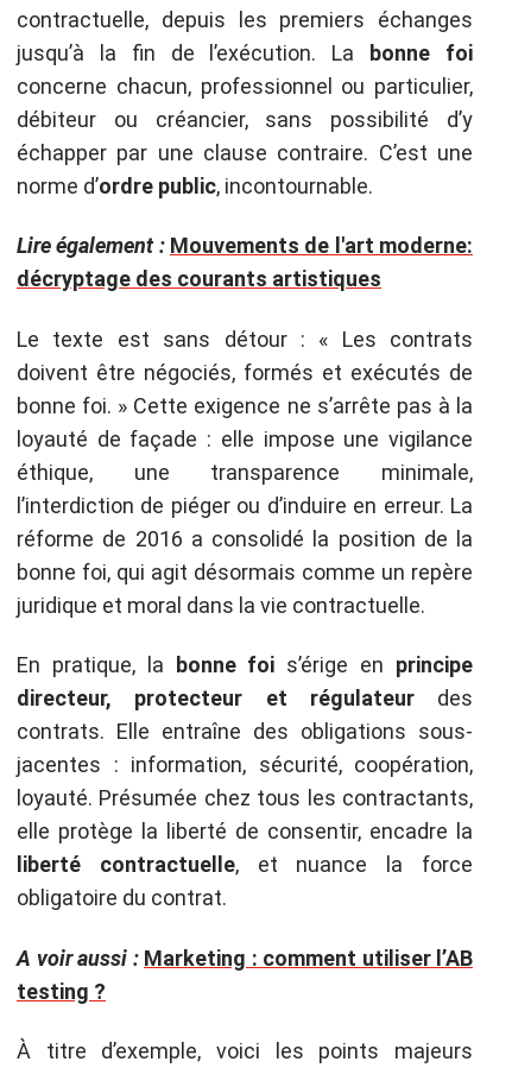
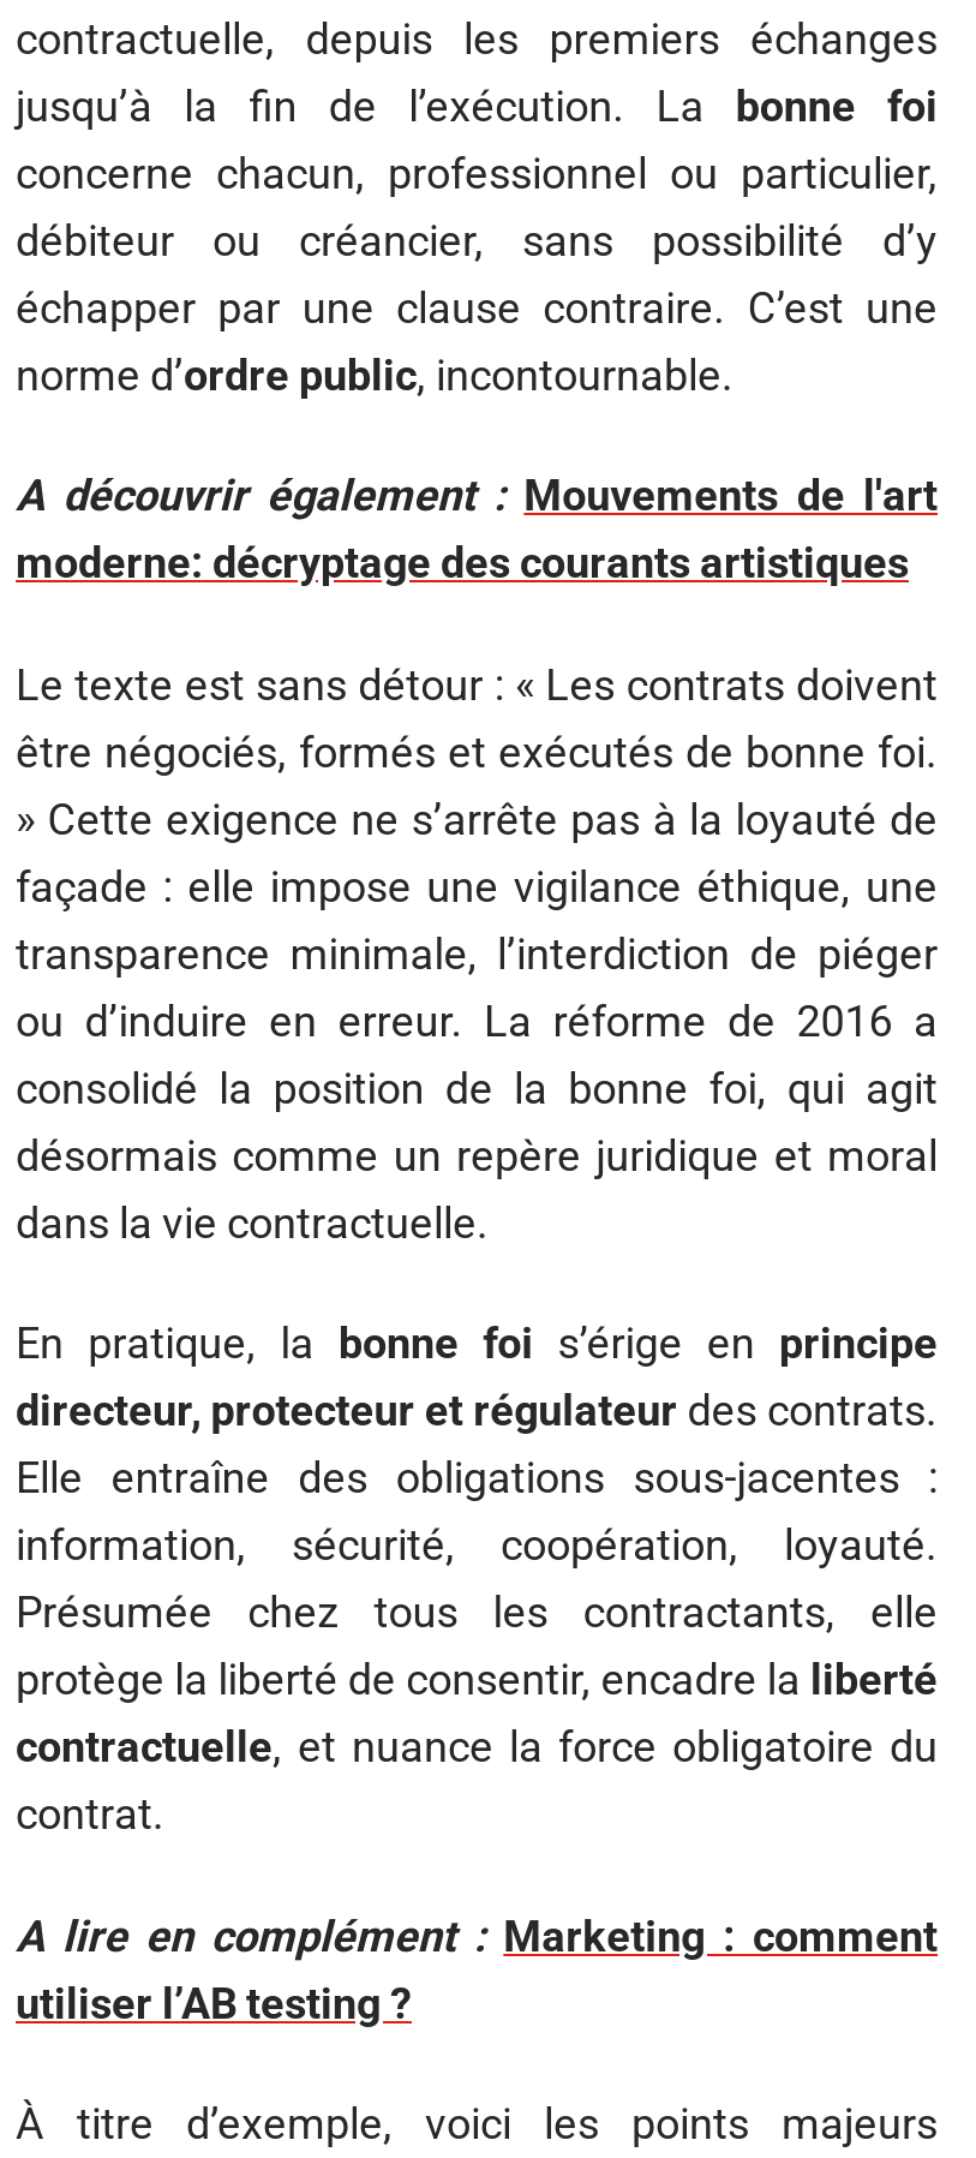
- Lire également : Mouvements de l'art moderne:
- décryptage des courants artistiques
+ A découvrir également : Mouvements de l'art
+ moderne: décryptage des courants artistiques

- A voir aussi : Marketing : comment utiliser l’AB
- testing ?
+ A lire en complément : Marketing : comment
+ utiliser l’AB testing ?
